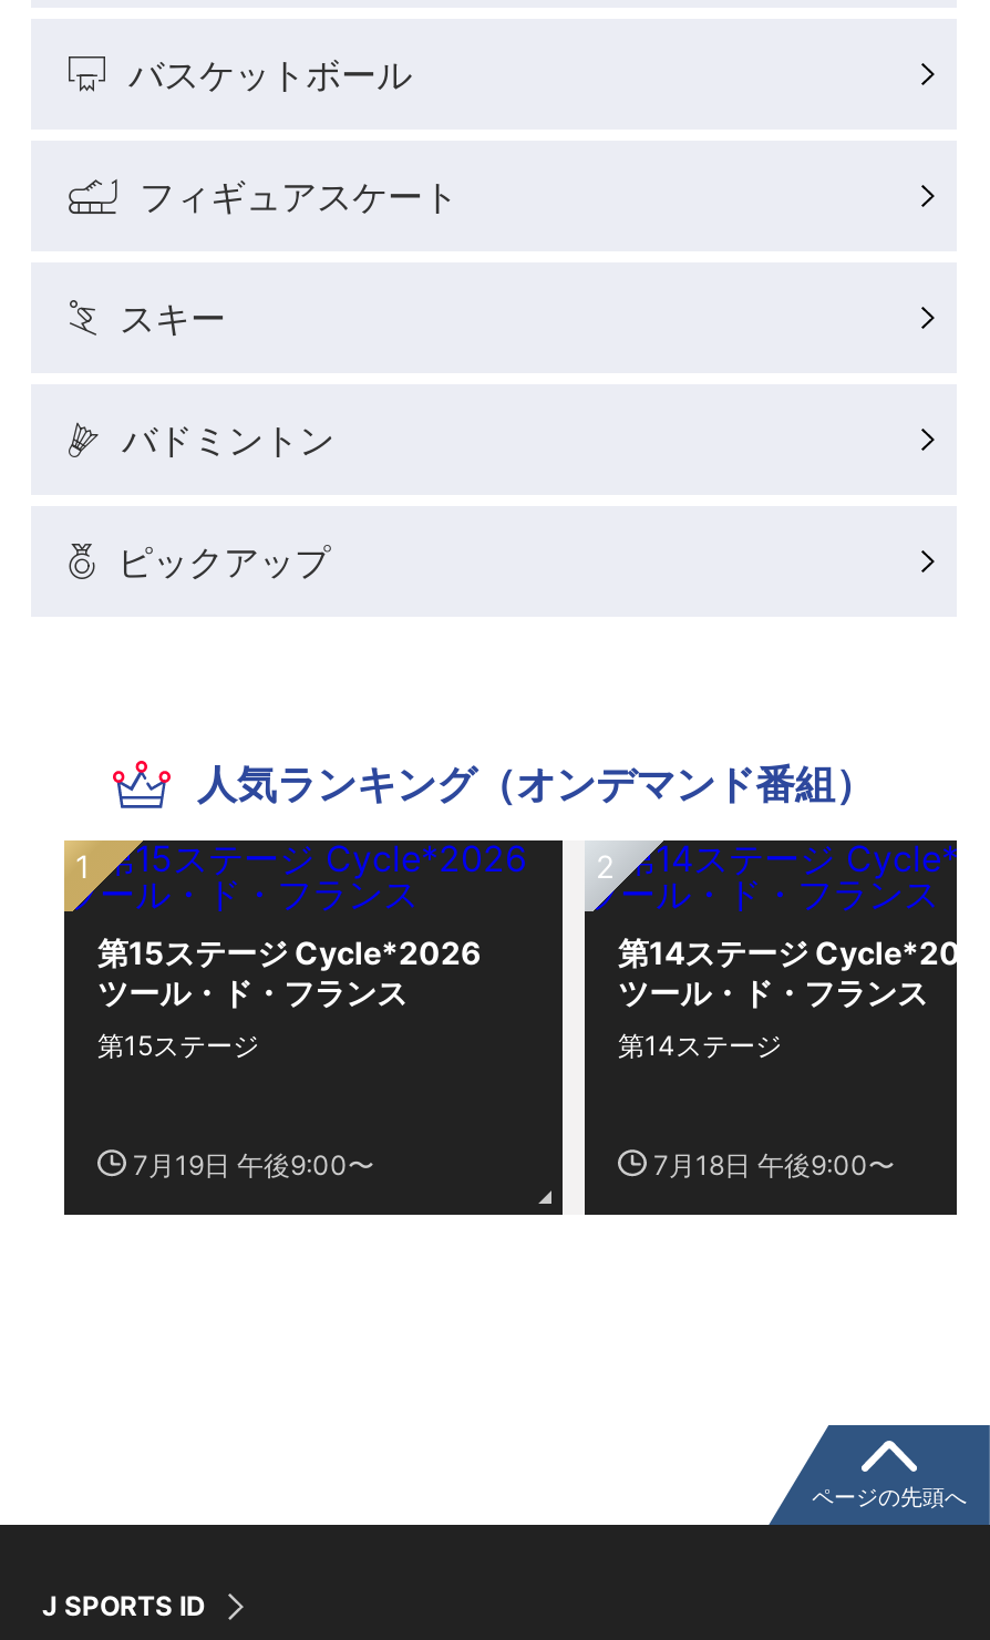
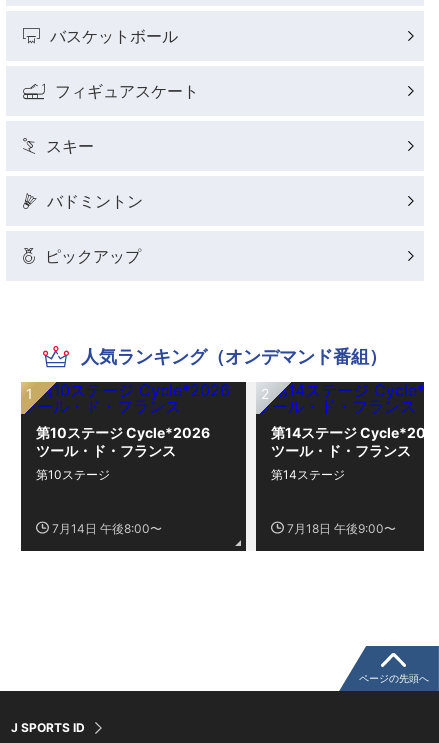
- 第15ステージ Cycle*2026
+ 第10ステージ Cycle*2026

- 第15ステージ
+ 第10ステージ

- 7月19日 午後9:00〜
+ 7月14日 午後8:00〜
